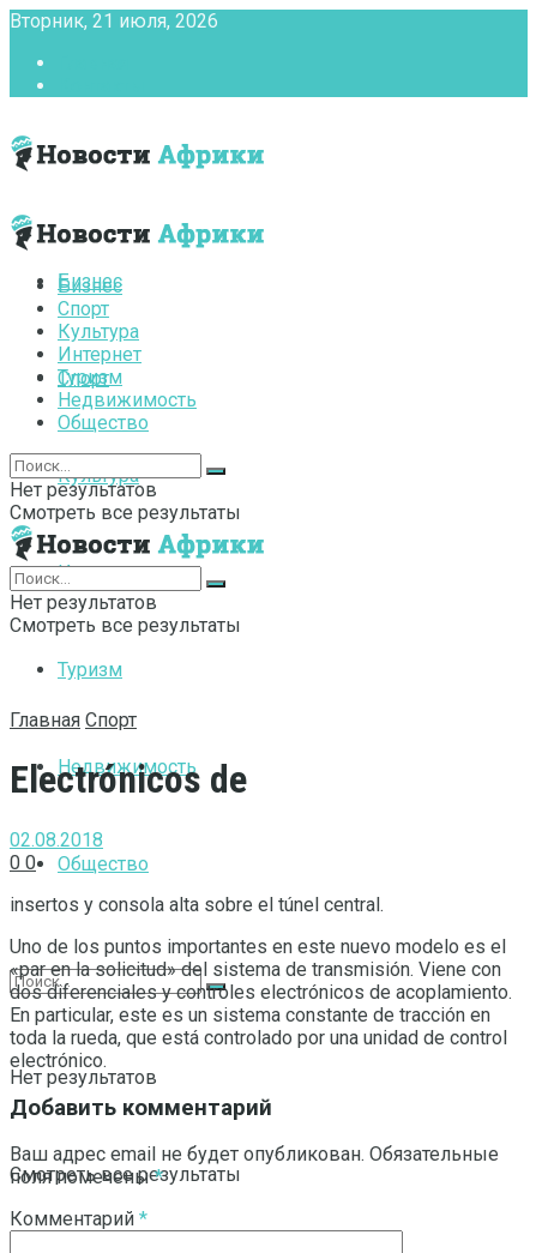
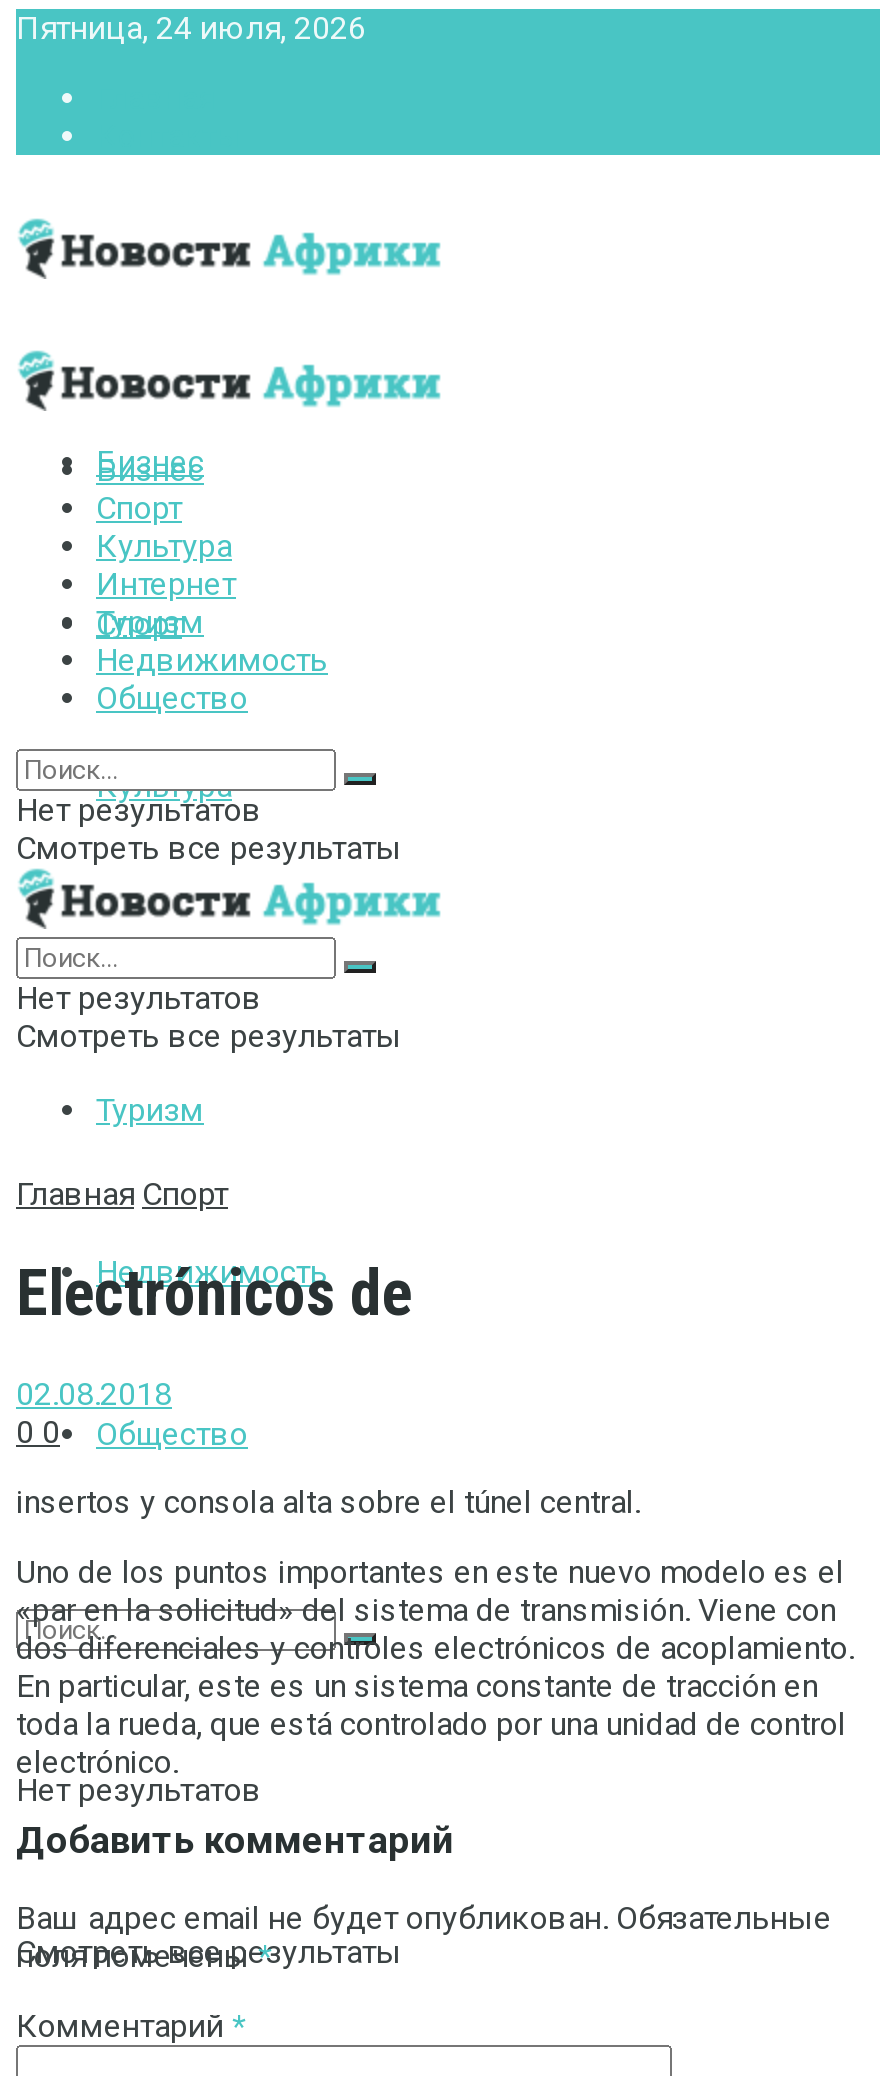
- Вторник, 21 июля, 2026
+ Пятница, 24 июля, 2026
